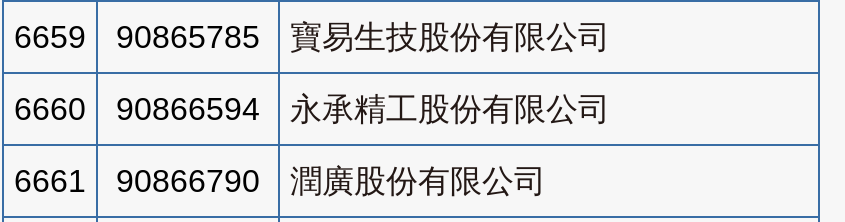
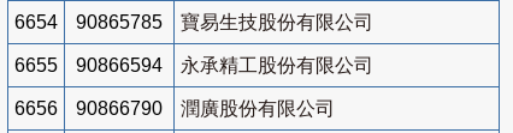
- 6659 90865785 寶易生技股份有限公司
+ 6654 90865785 寶易生技股份有限公司

- 6660 90866594 永承精工股份有限公司
+ 6655 90866594 永承精工股份有限公司

- 6661 90866790 潤廣股份有限公司
+ 6656 90866790 潤廣股份有限公司
